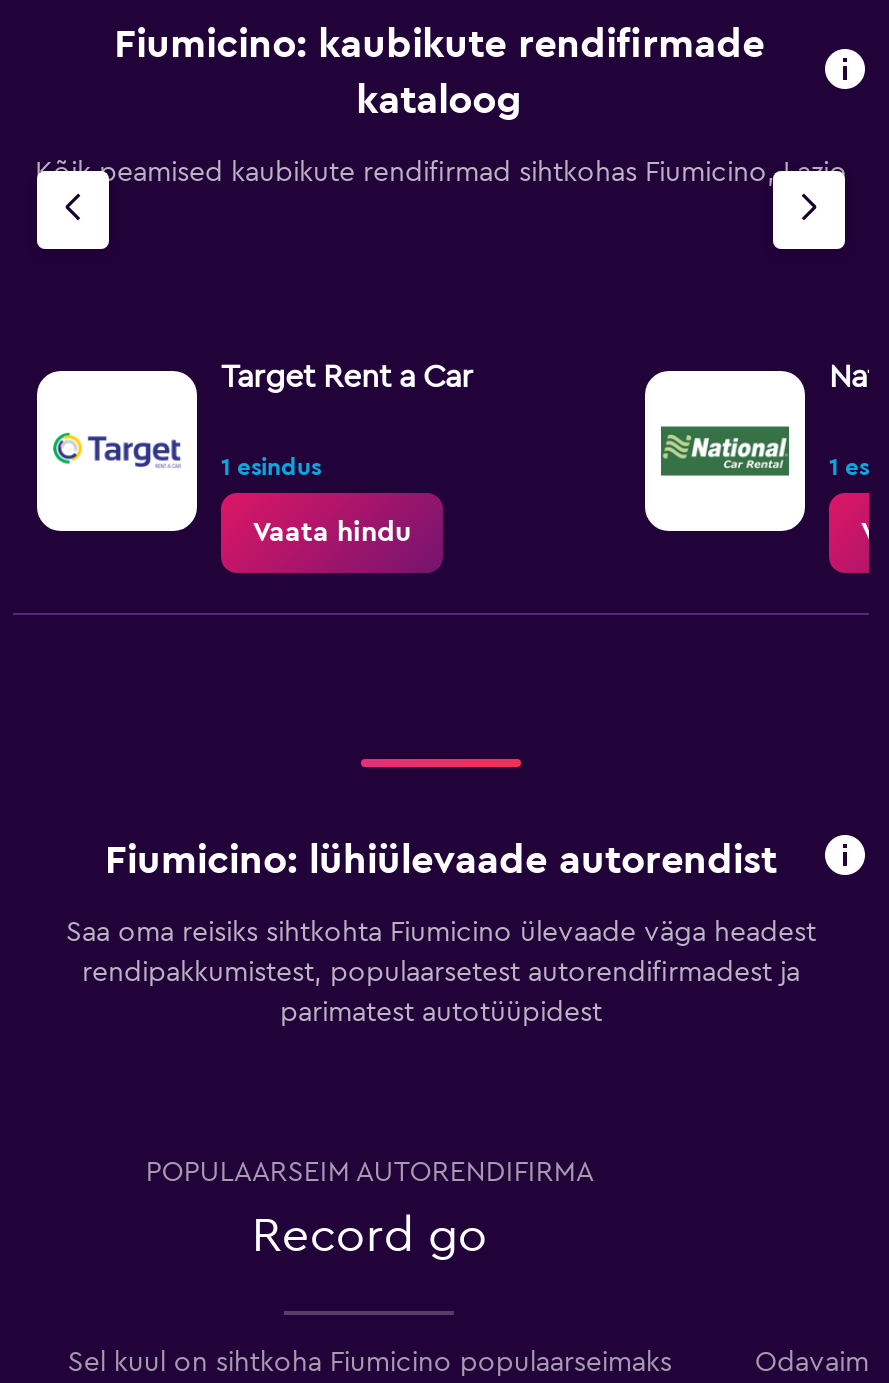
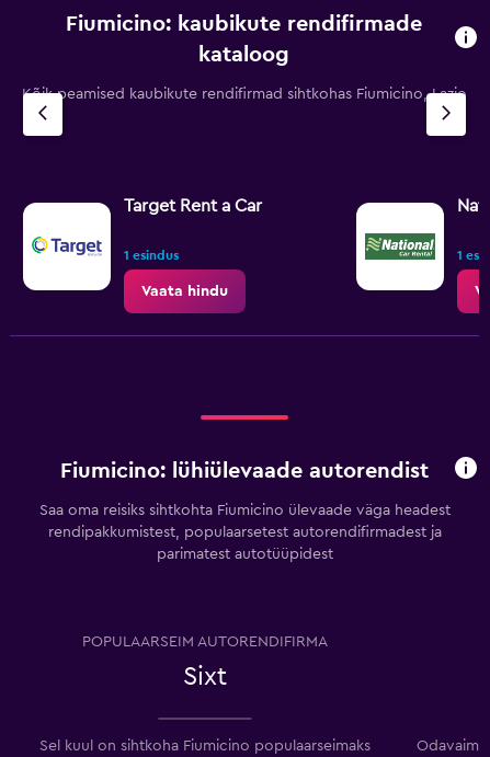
- Record go
+ Sixt
